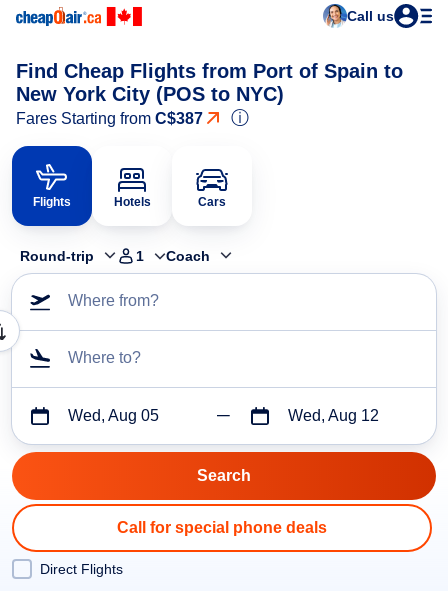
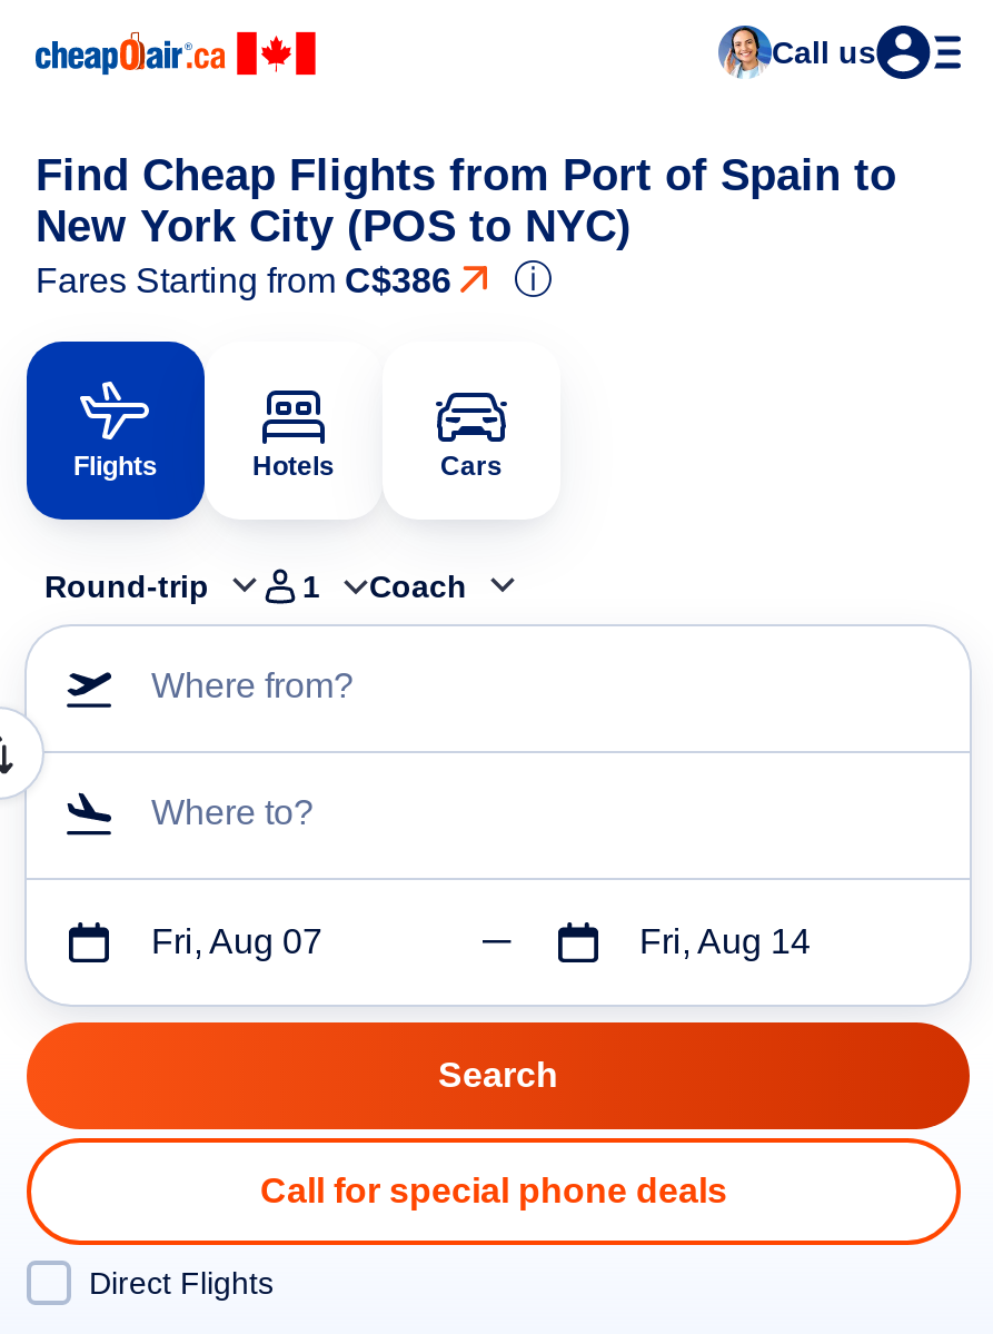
- Fares Starting from C$387
+ Fares Starting from C$386

- Wed, Aug 05
+ Fri, Aug 07

- Wed, Aug 12
+ Fri, Aug 14
